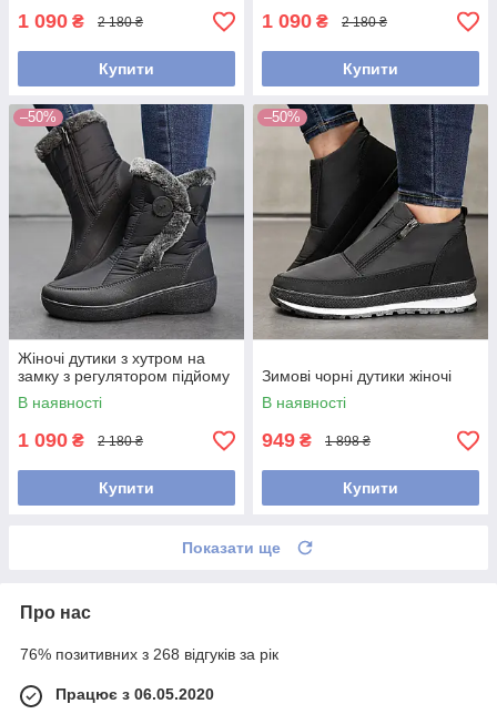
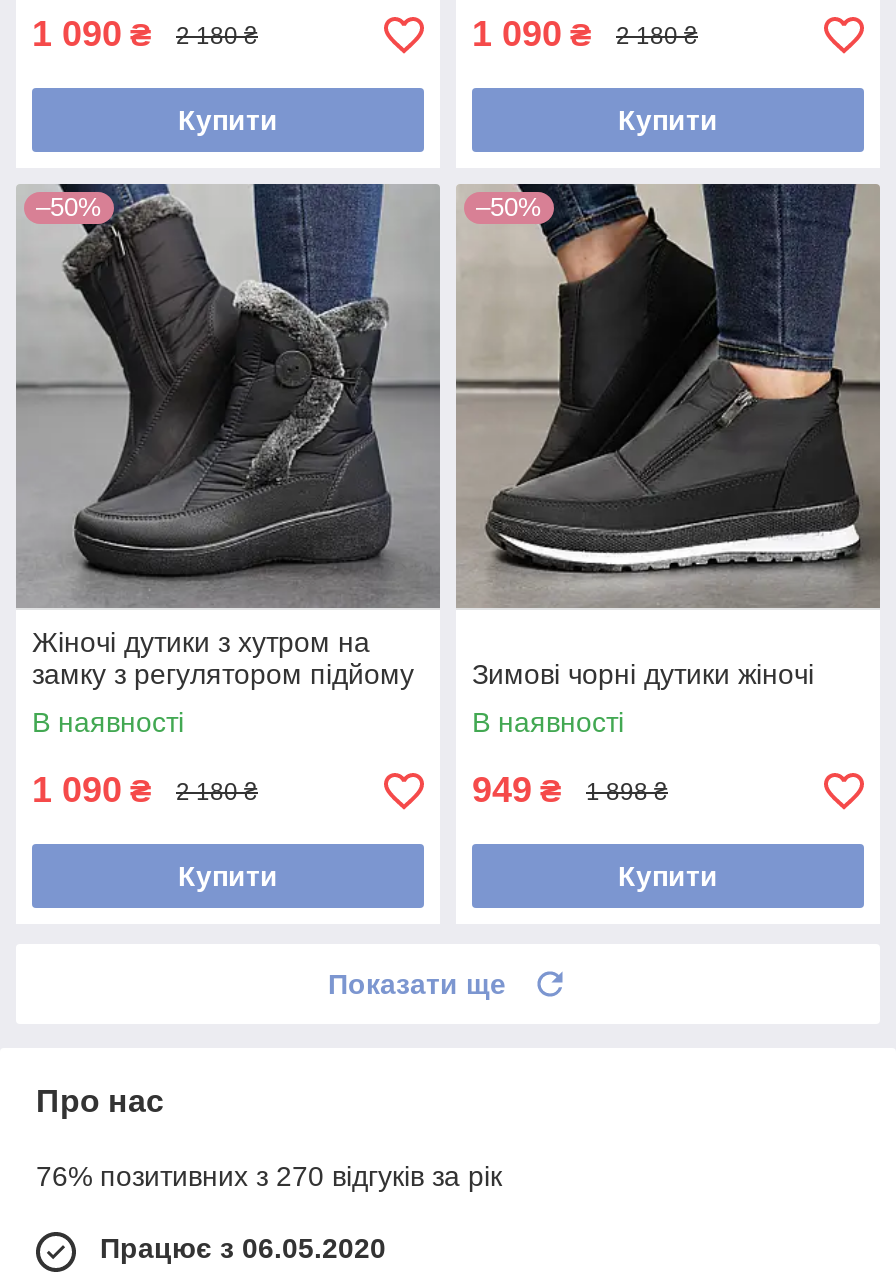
- 76% позитивних з 268 відгуків за рік
+ 76% позитивних з 270 відгуків за рік
